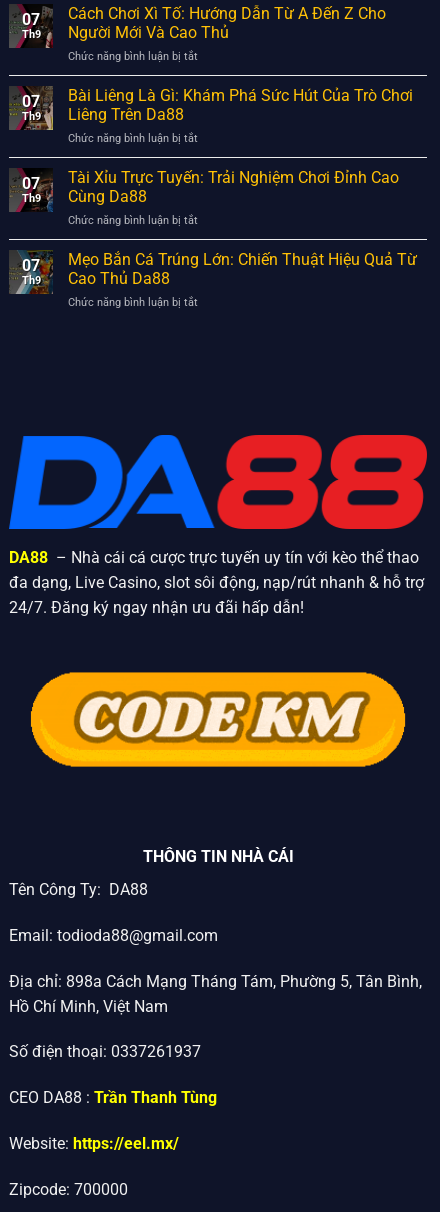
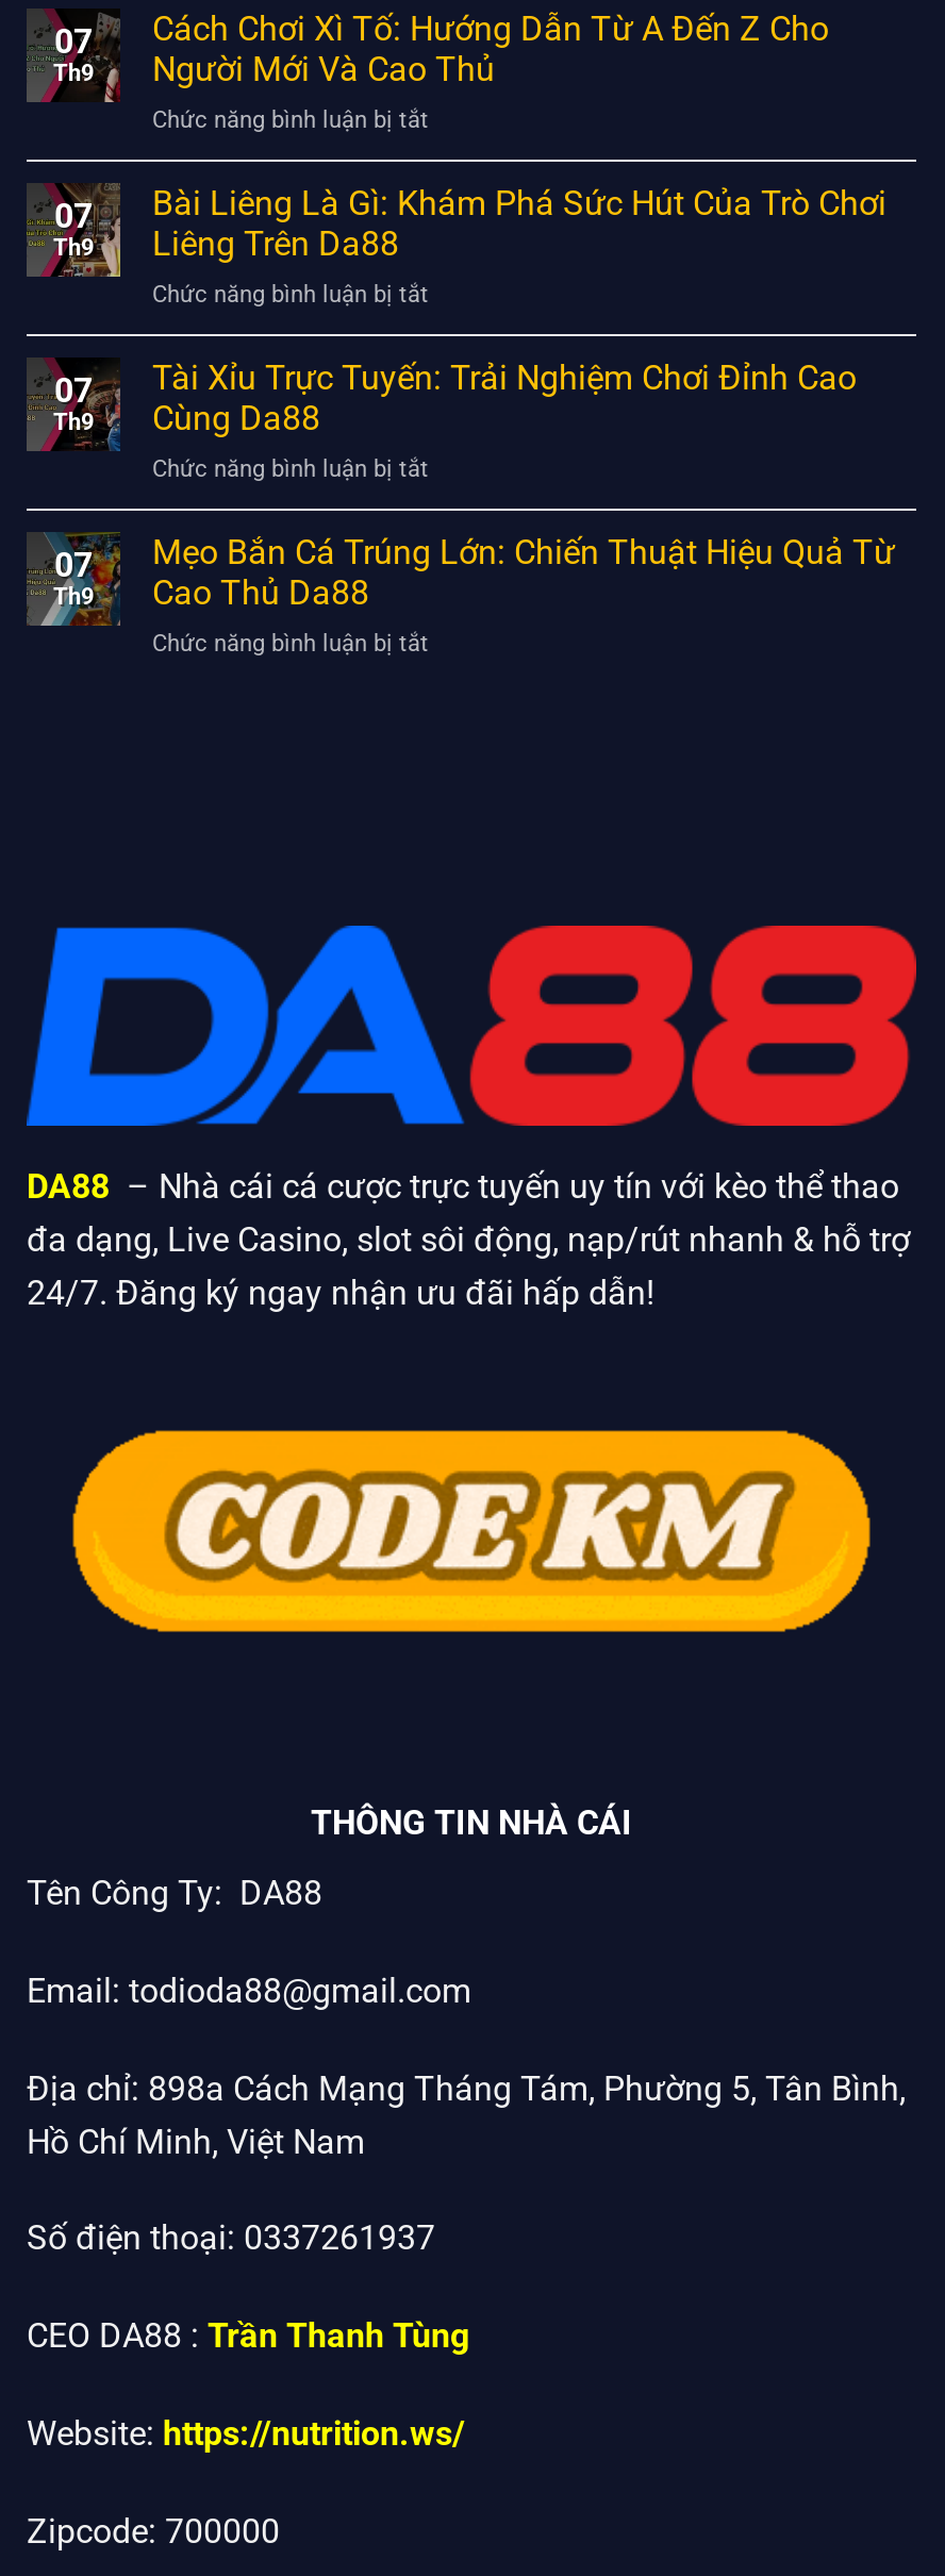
- Website: https://eel.mx/
+ Website: https://nutrition.ws/
